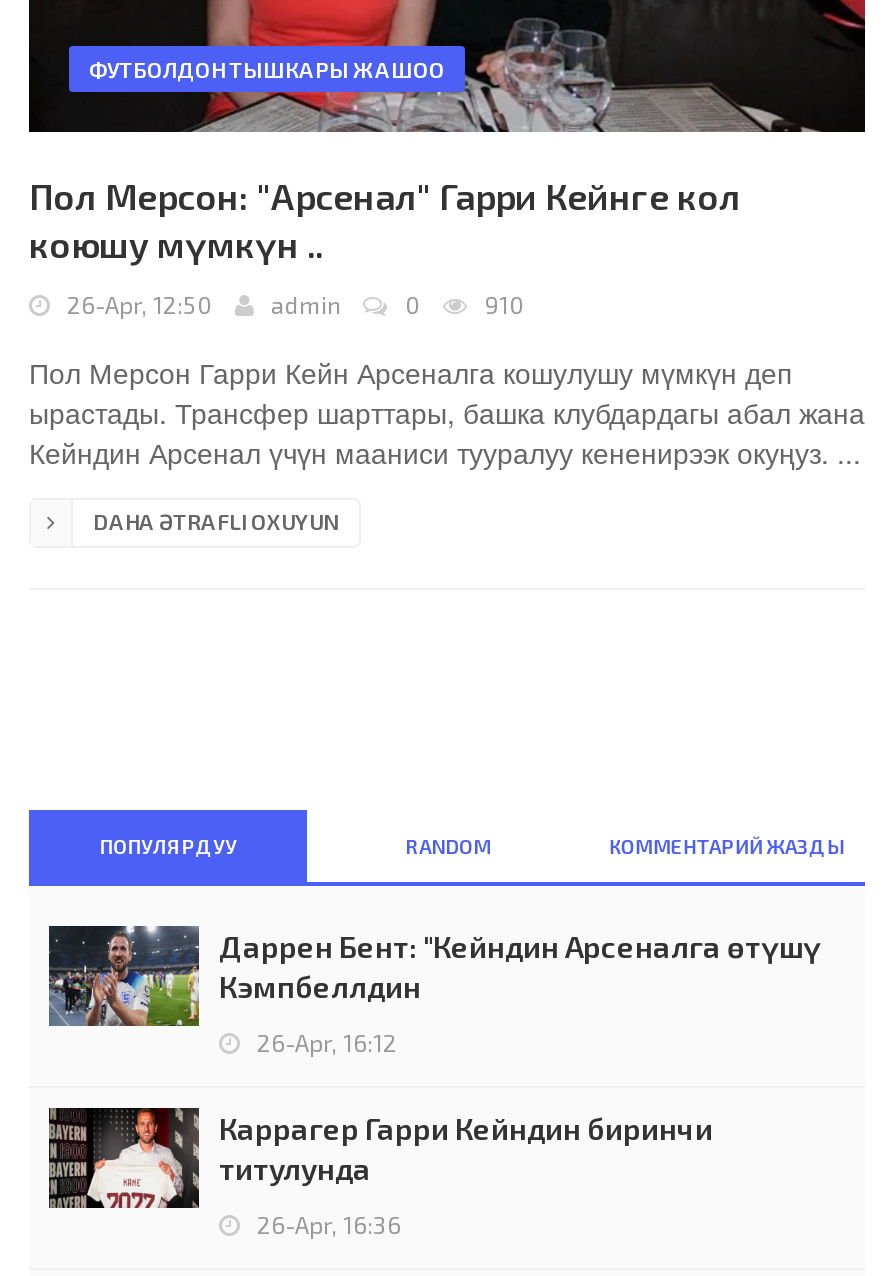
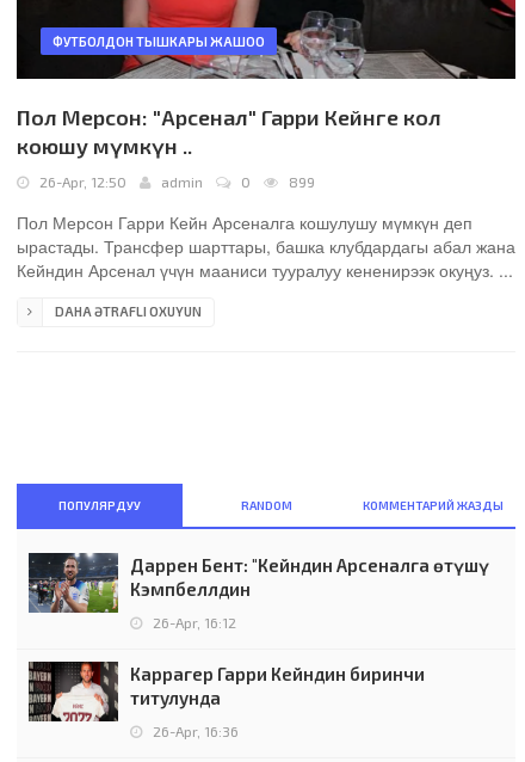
- 910
+ 899
